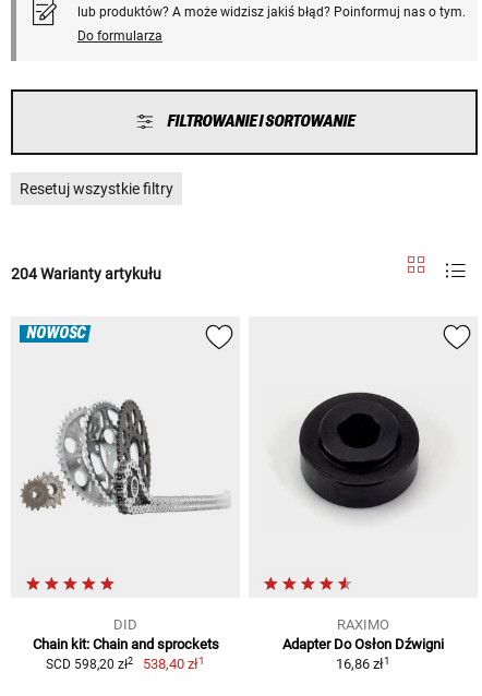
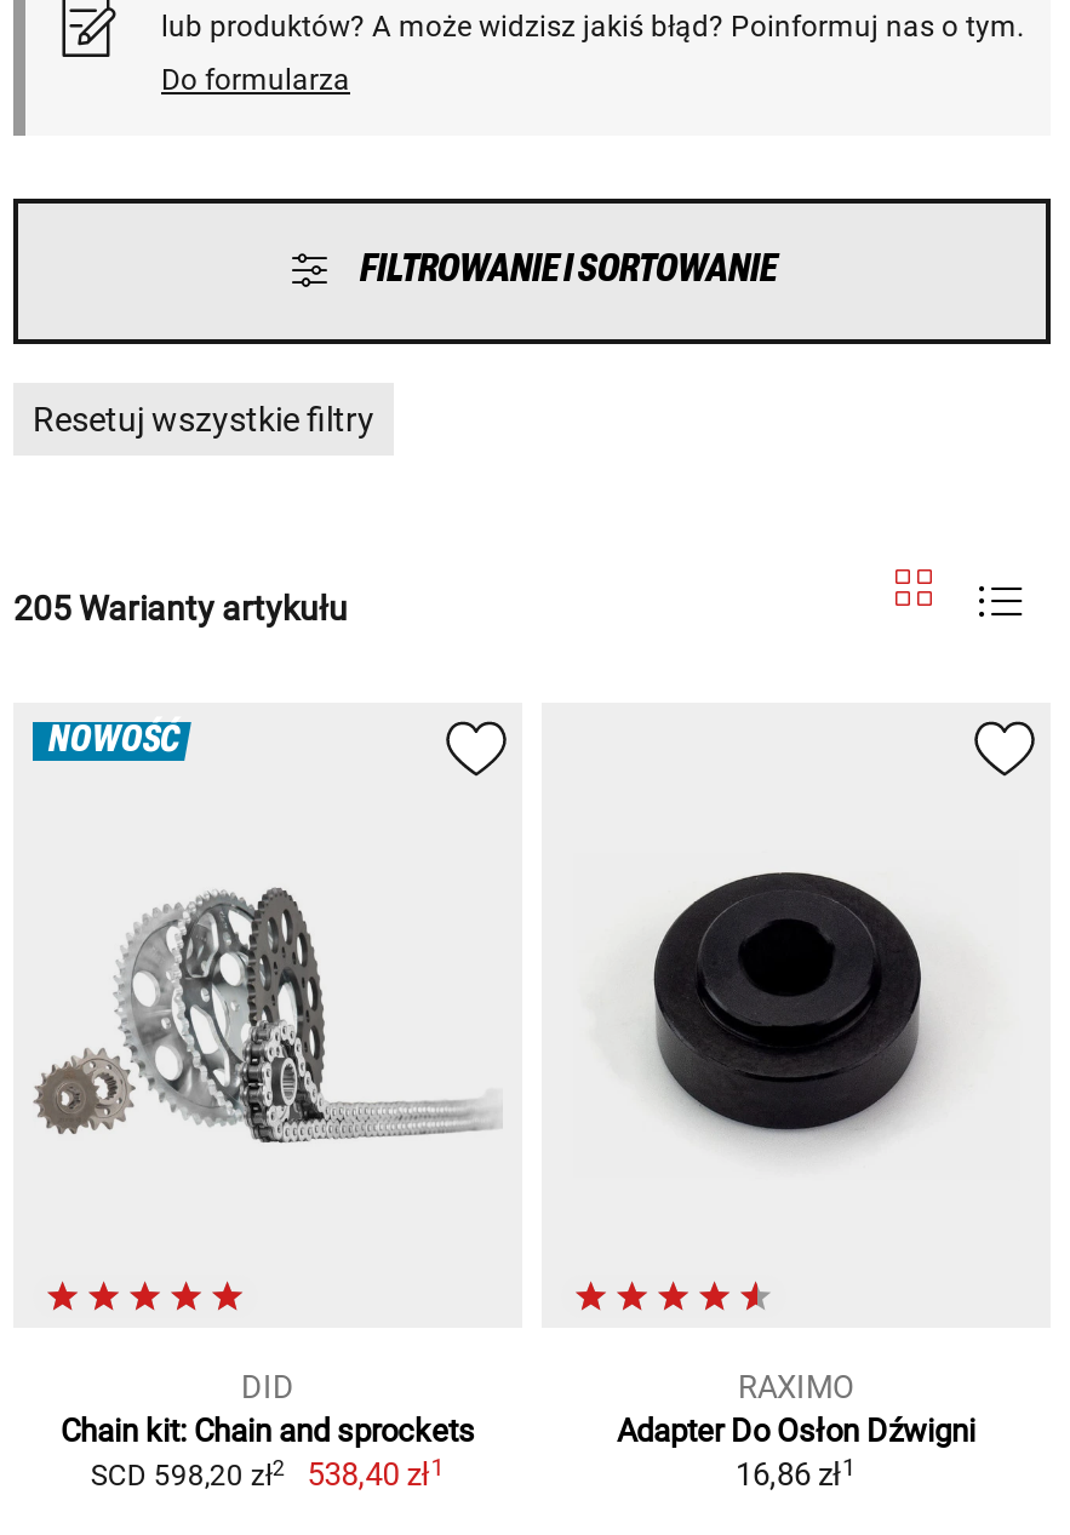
- 204 Warianty artykułu
+ 205 Warianty artykułu
